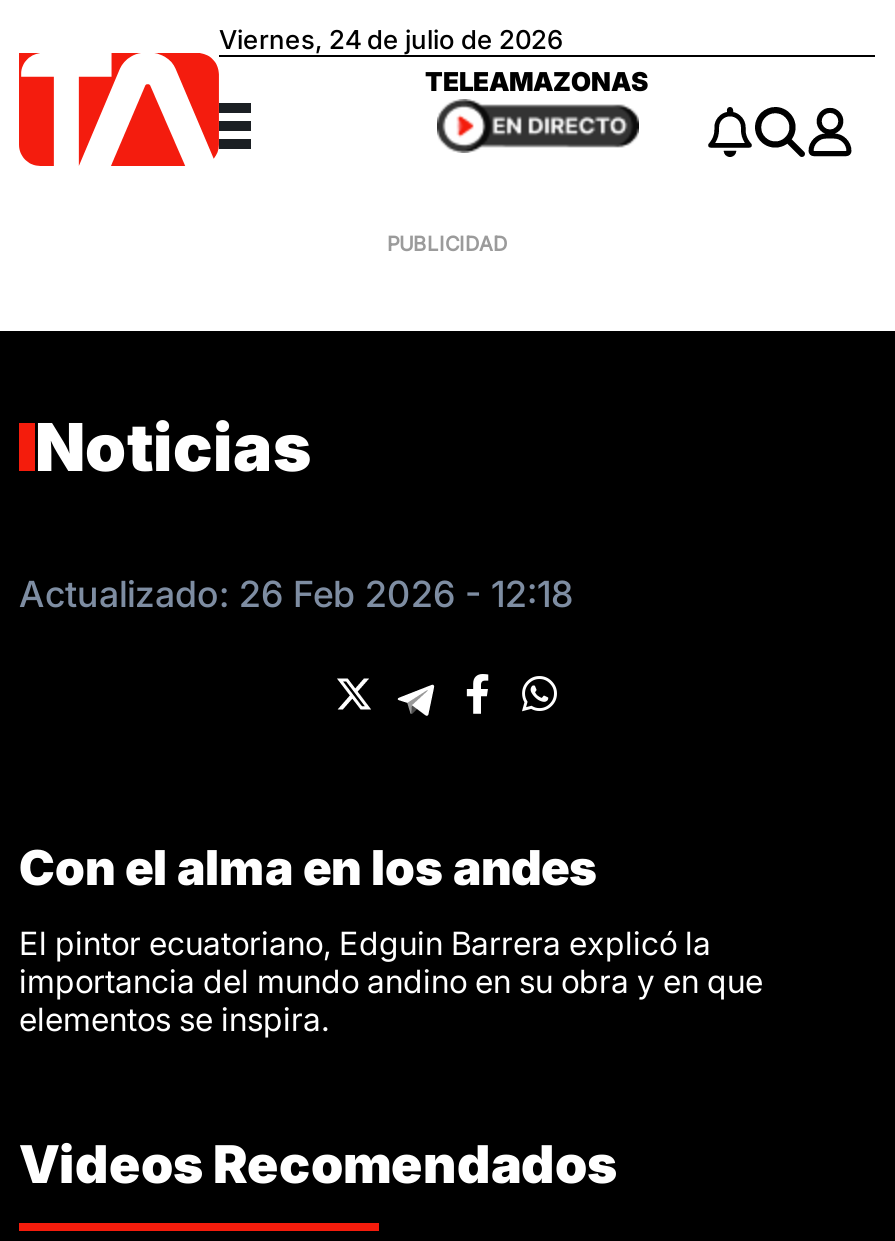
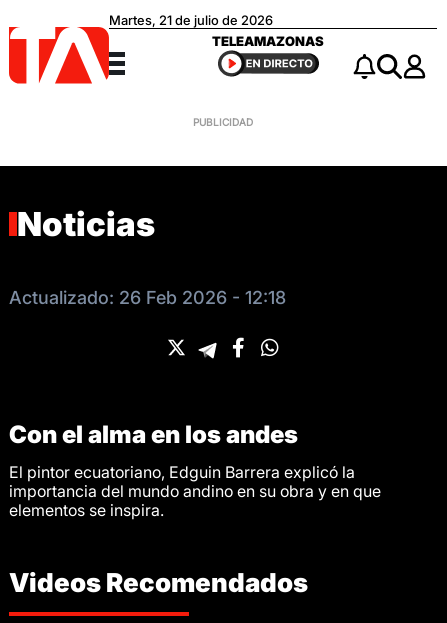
- Viernes, 24 de julio de 2026
+ Martes, 21 de julio de 2026
